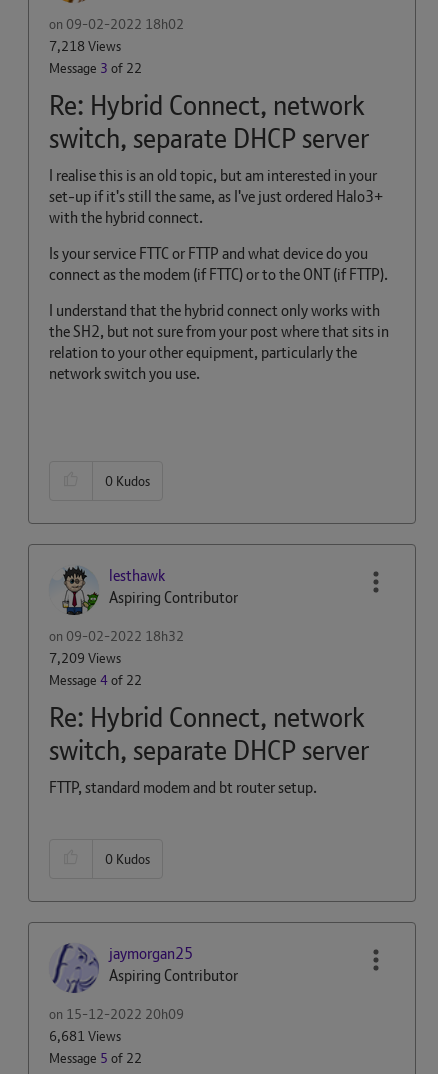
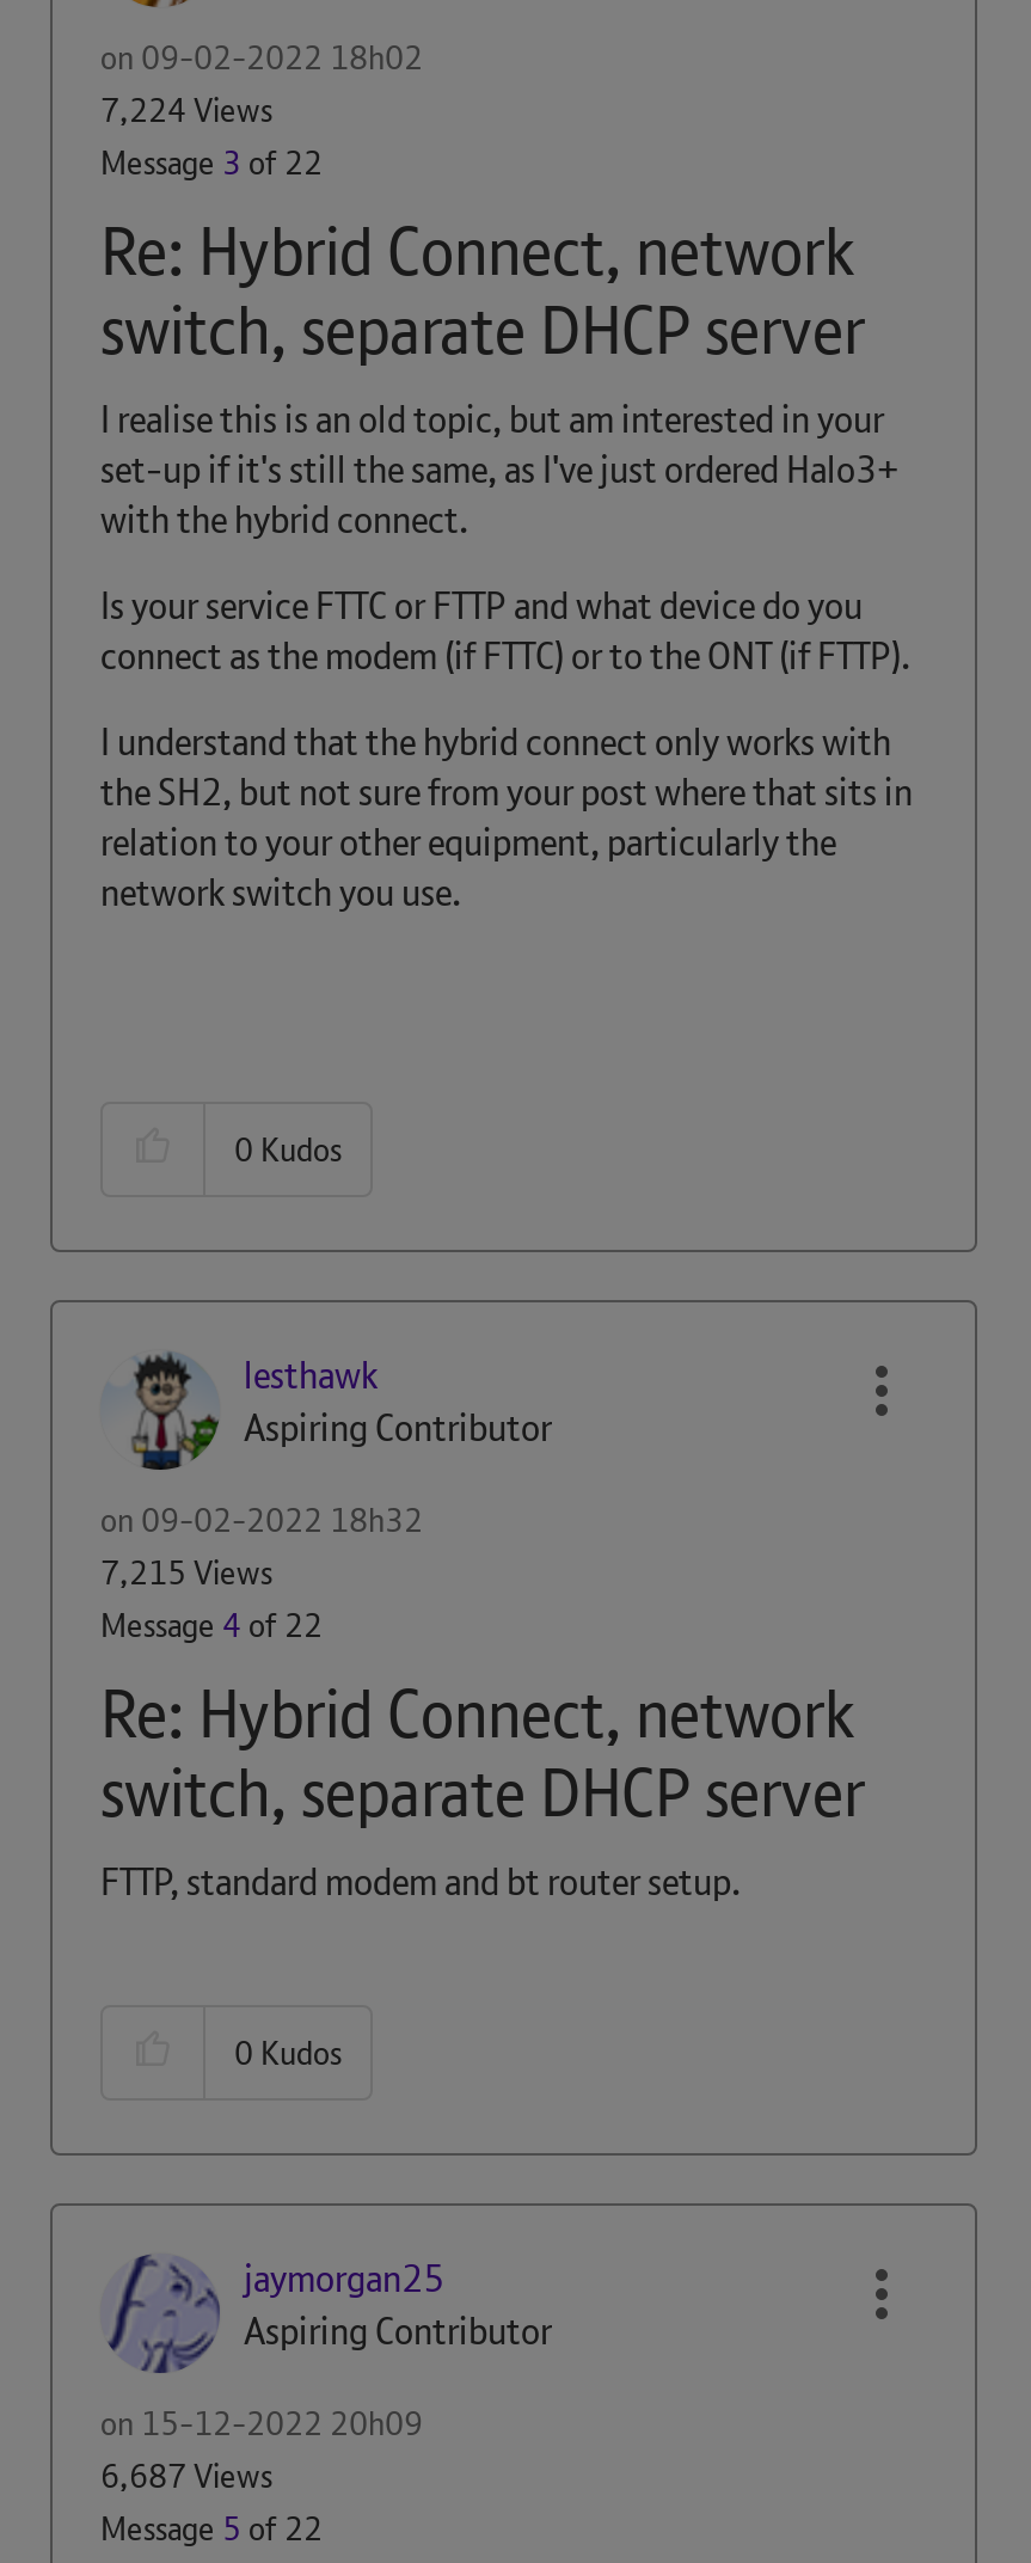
- 7,218 Views
+ 7,224 Views

- 7,209 Views
+ 7,215 Views

- 6,681 Views
+ 6,687 Views
